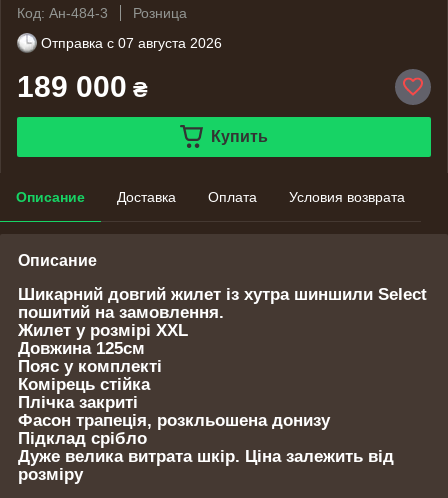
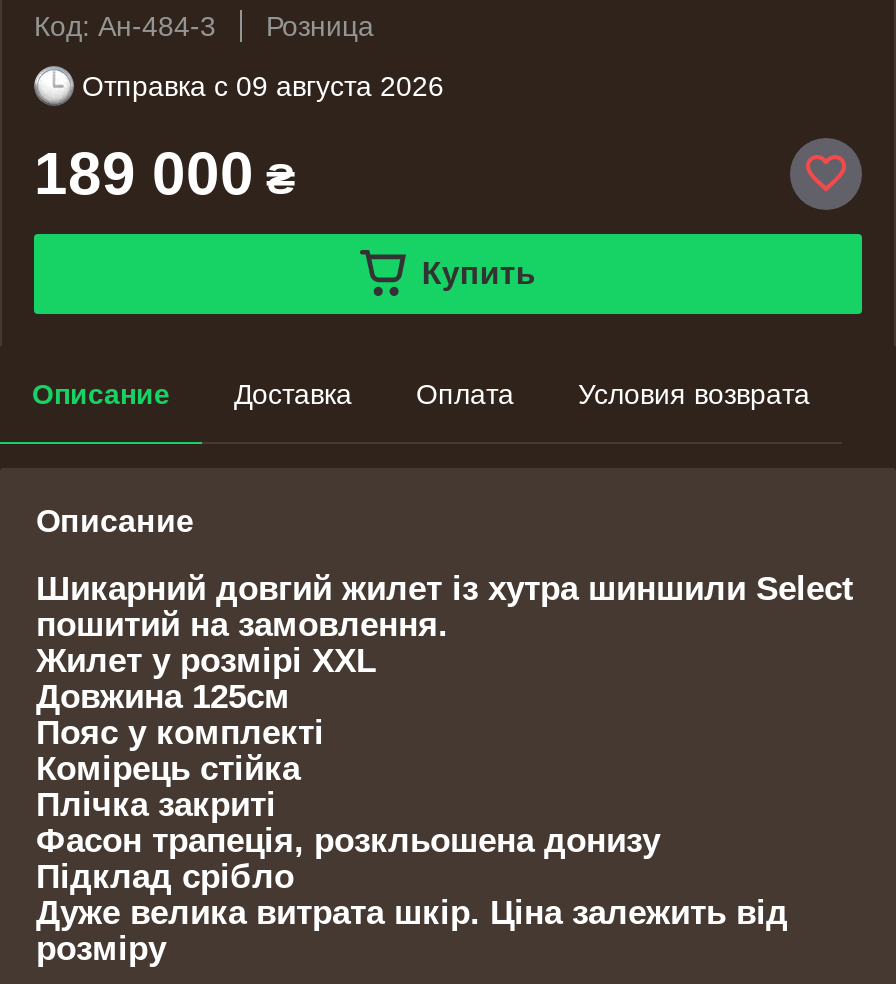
- Отправка с 07 августа 2026
+ Отправка с 09 августа 2026
